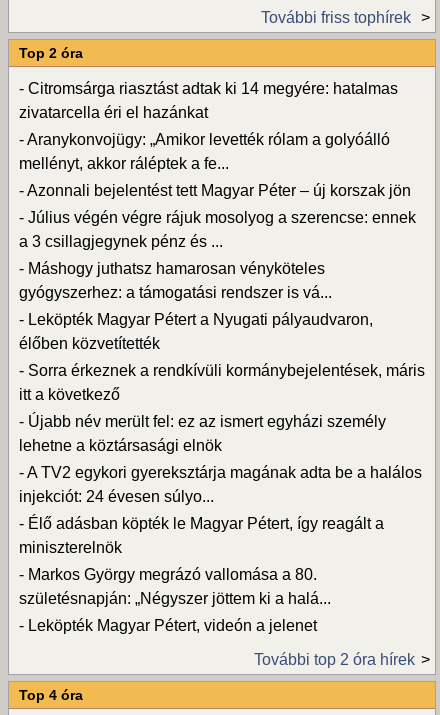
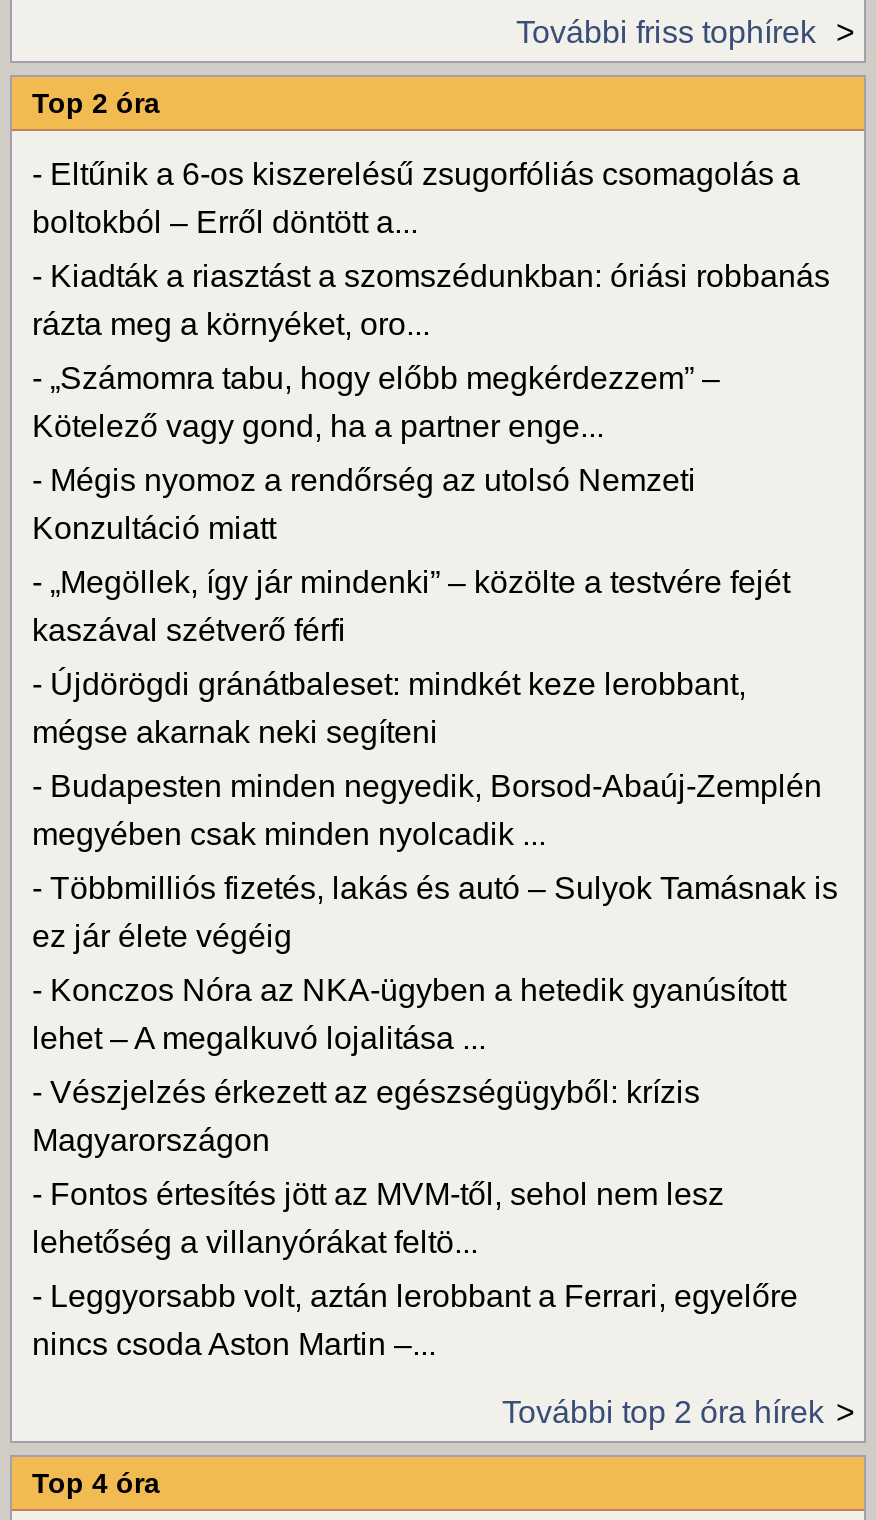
- - Citromsárga riasztást adtak ki 14 megyére: hatalmas
- zivatarcella éri el hazánkat
+ - Eltűnik a 6-os kiszerelésű zsugorfóliás csomagolás a
+ boltokból – Erről döntött a...

- - Aranykonvojügy: „Amikor levették rólam a golyóálló
- mellényt, akkor ráléptek a fe...
+ - Kiadták a riasztást a szomszédunkban: óriási robbanás
+ rázta meg a környéket, oro...

- - Azonnali bejelentést tett Magyar Péter – új korszak jön
+ - „Számomra tabu, hogy előbb megkérdezzem” –
+ Kötelező vagy gond, ha a partner enge...

- - Július végén végre rájuk mosolyog a szerencse: ennek
- a 3 csillagjegynek pénz és ...
+ - Mégis nyomoz a rendőrség az utolsó Nemzeti
+ Konzultáció miatt

- - Máshogy juthatsz hamarosan vényköteles
- gyógyszerhez: a támogatási rendszer is vá...
+ - „Megöllek, így jár mindenki” – közölte a testvére fejét
+ kaszával szétverő férfi

- - Leköpték Magyar Pétert a Nyugati pályaudvaron,
- élőben közvetítették
+ - Újdörögdi gránátbaleset: mindkét keze lerobbant,
+ mégse akarnak neki segíteni

- - Sorra érkeznek a rendkívüli kormánybejelentések, máris
- itt a következő
+ - Budapesten minden negyedik, Borsod-Abaúj-Zemplén
+ megyében csak minden nyolcadik ...

- - Újabb név merült fel: ez az ismert egyházi személy
- lehetne a köztársasági elnök
+ - Többmilliós fizetés, lakás és autó – Sulyok Tamásnak is
+ ez jár élete végéig

- - A TV2 egykori gyereksztárja magának adta be a halálos
- injekciót: 24 évesen súlyo...
+ - Konczos Nóra az NKA-ügyben a hetedik gyanúsított
+ lehet – A megalkuvó lojalitása ...

- - Élő adásban köpték le Magyar Pétert, így reagált a
- miniszterelnök
+ - Vészjelzés érkezett az egészségügyből: krízis
+ Magyarországon

- - Markos György megrázó vallomása a 80.
- születésnapján: „Négyszer jöttem ki a halá...
+ - Fontos értesítés jött az MVM-től, sehol nem lesz
+ lehetőség a villanyórákat feltö...

- - Leköpték Magyar Pétert, videón a jelenet
+ - Leggyorsabb volt, aztán lerobbant a Ferrari, egyelőre
+ nincs csoda Aston Martin –...
